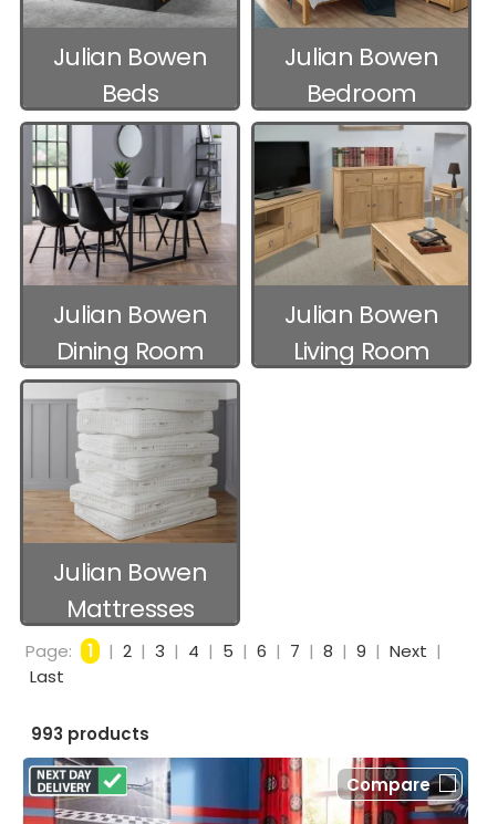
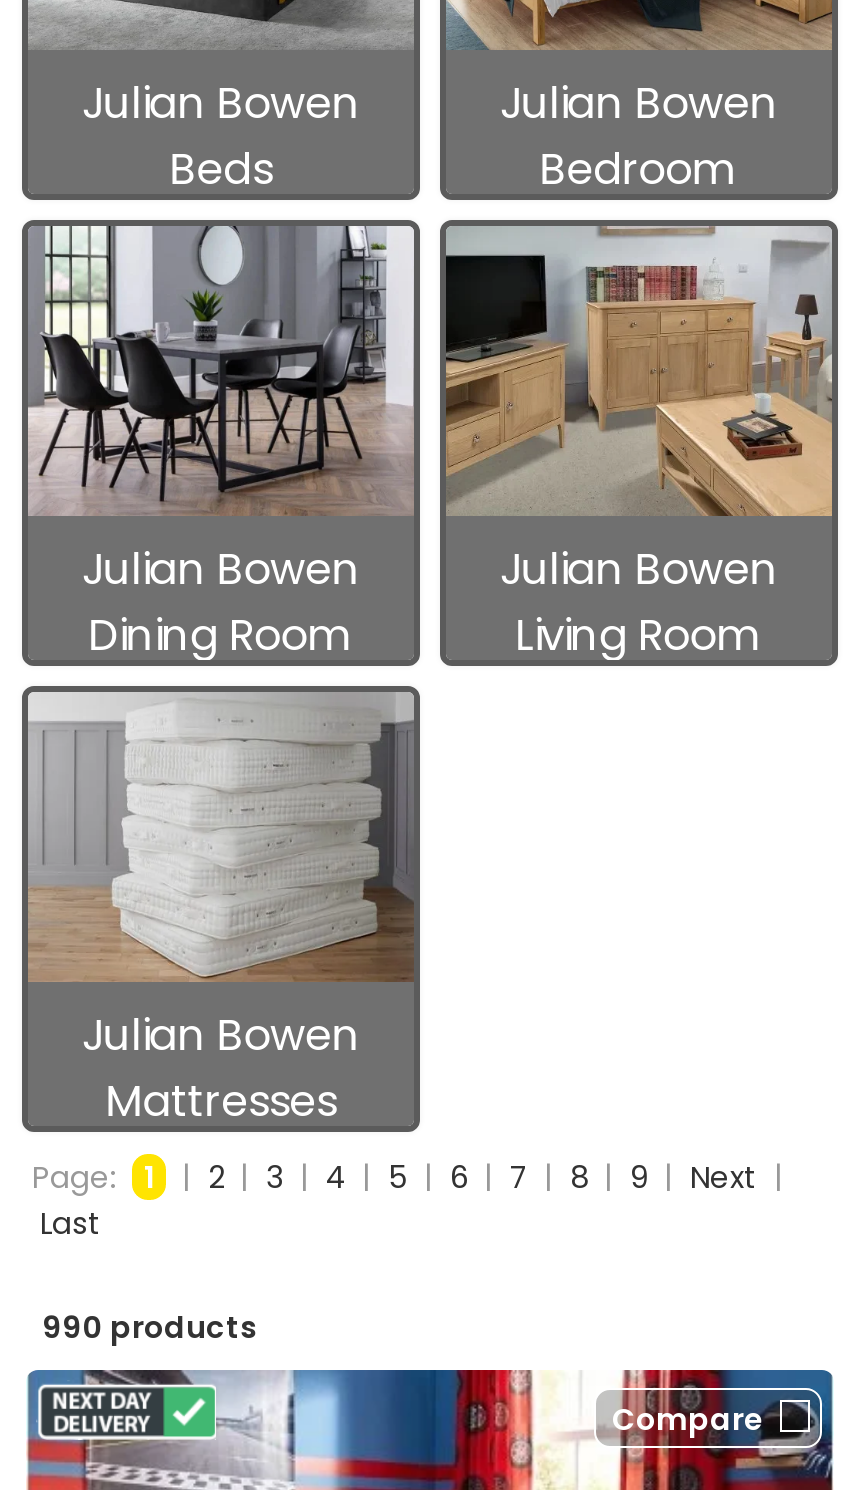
- 993 products
+ 990 products
